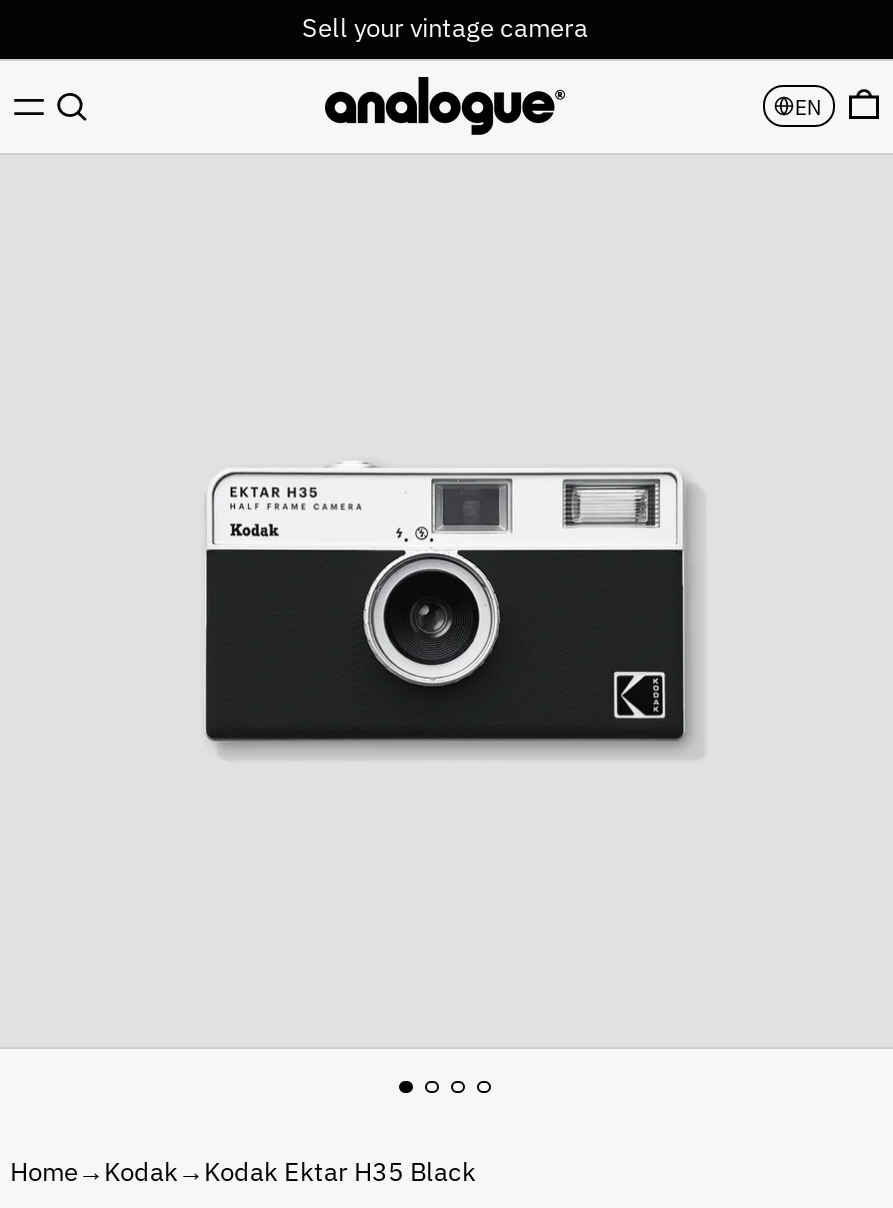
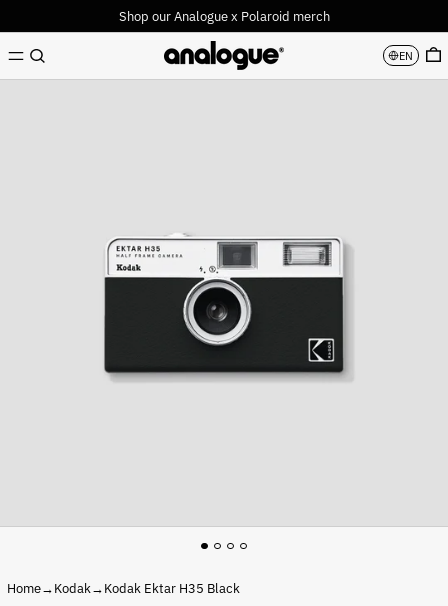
- Sell your vintage camera
+ Shop our Analogue x Polaroid merch
